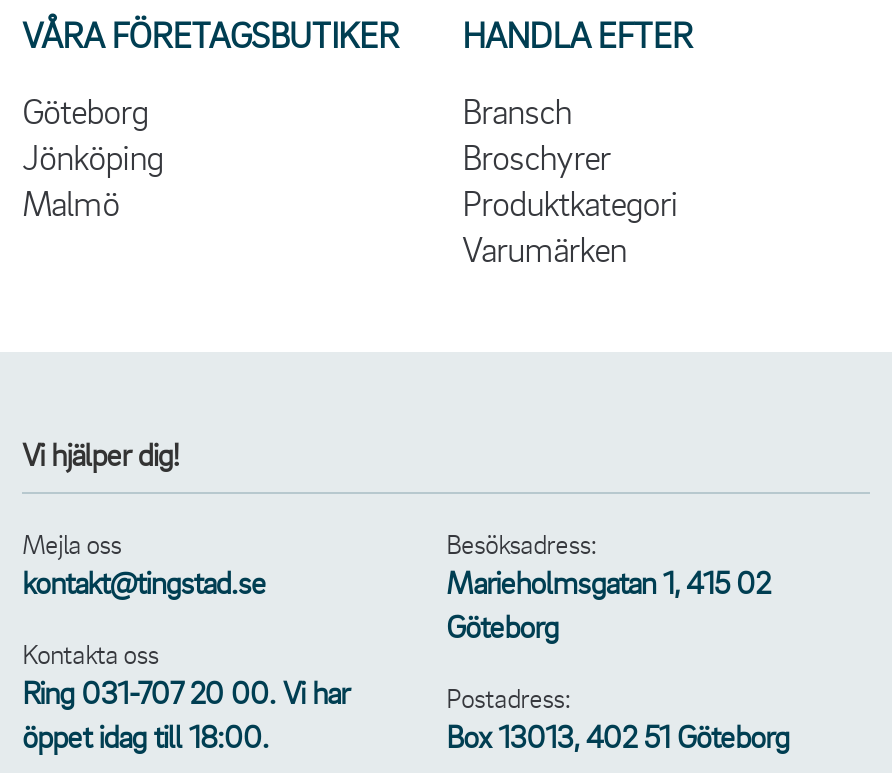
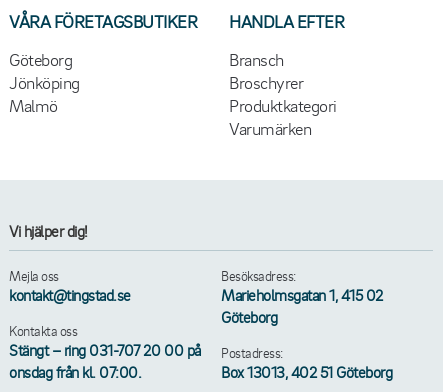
- Ring 031-707 20 00. Vi har
- öppet idag till 18:00.
+ Stängt – ring 031-707 20 00 på
+ onsdag från kl. 07:00.
